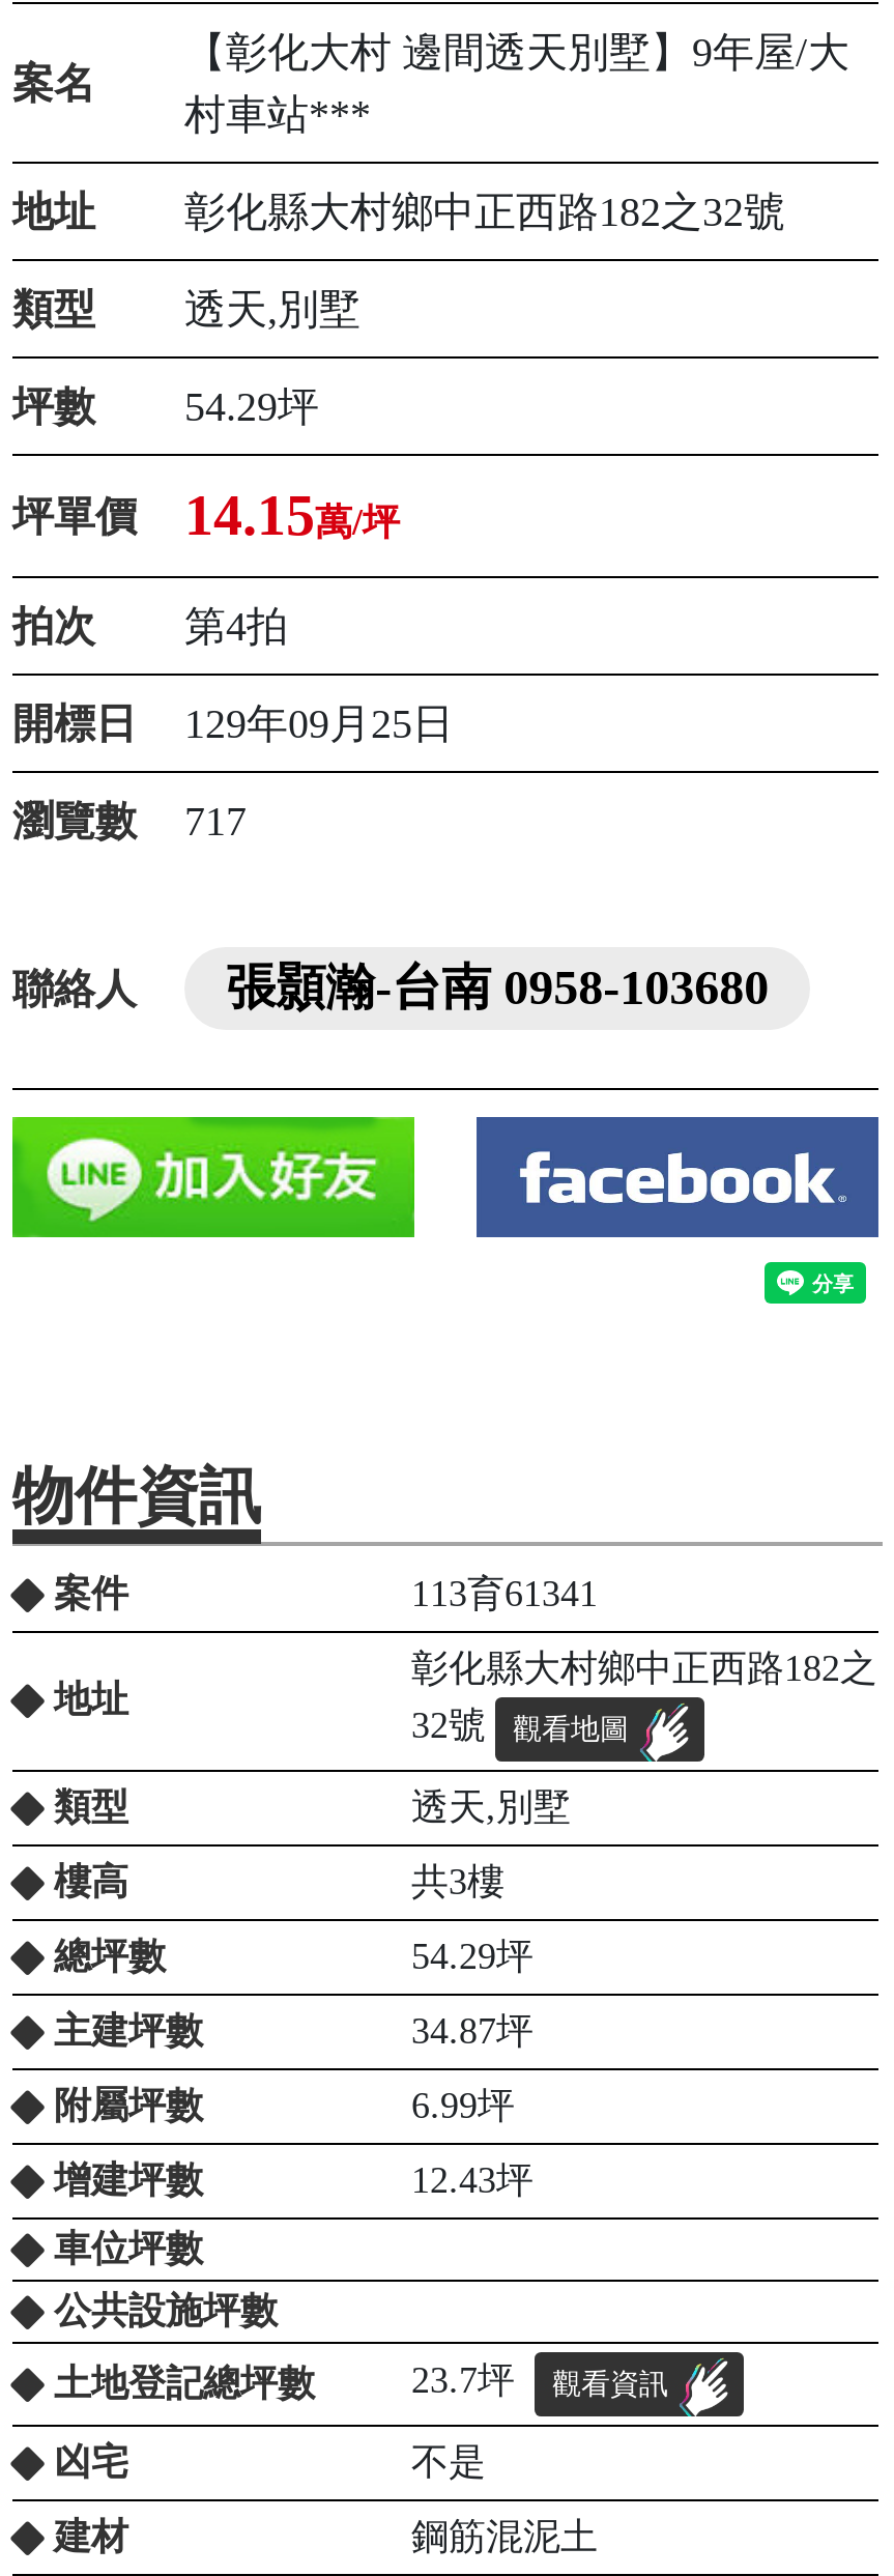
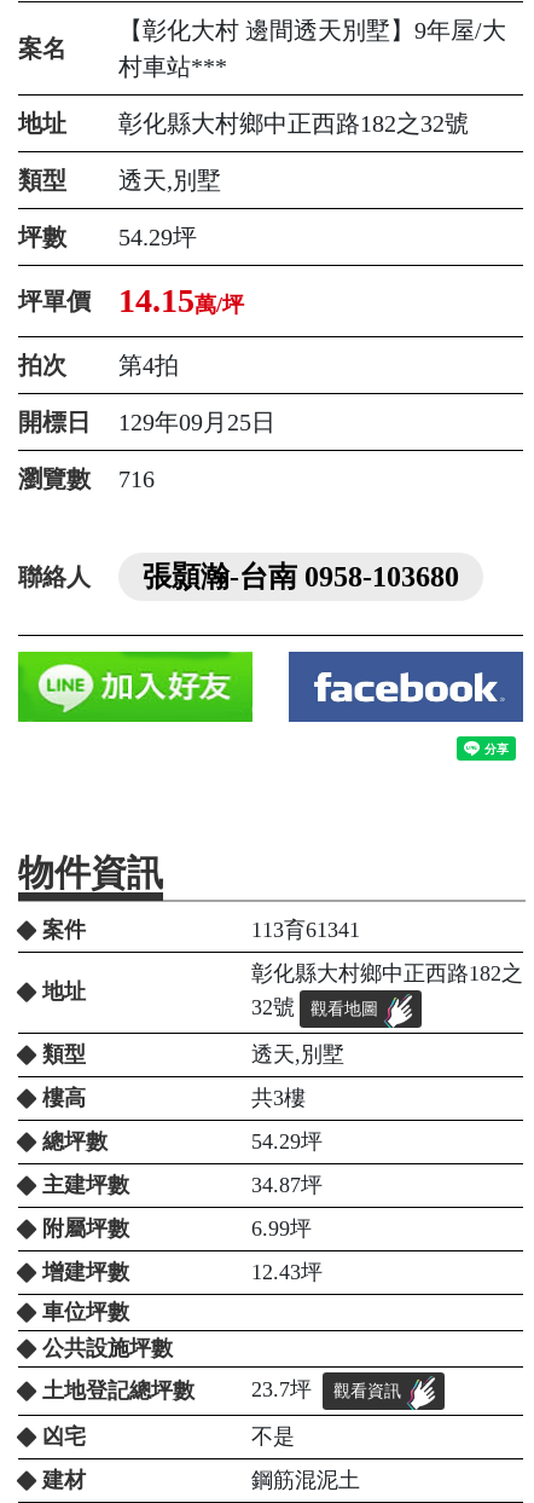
- 瀏覽數 717
+ 瀏覽數 716
